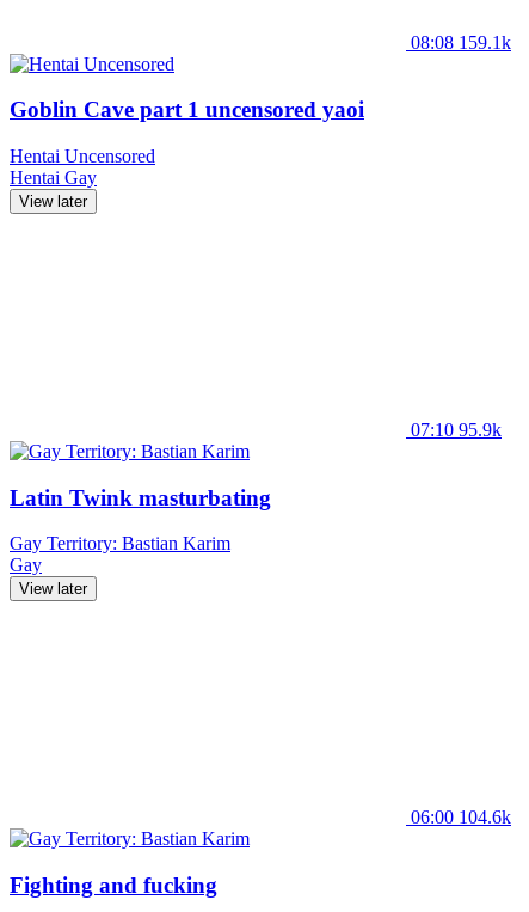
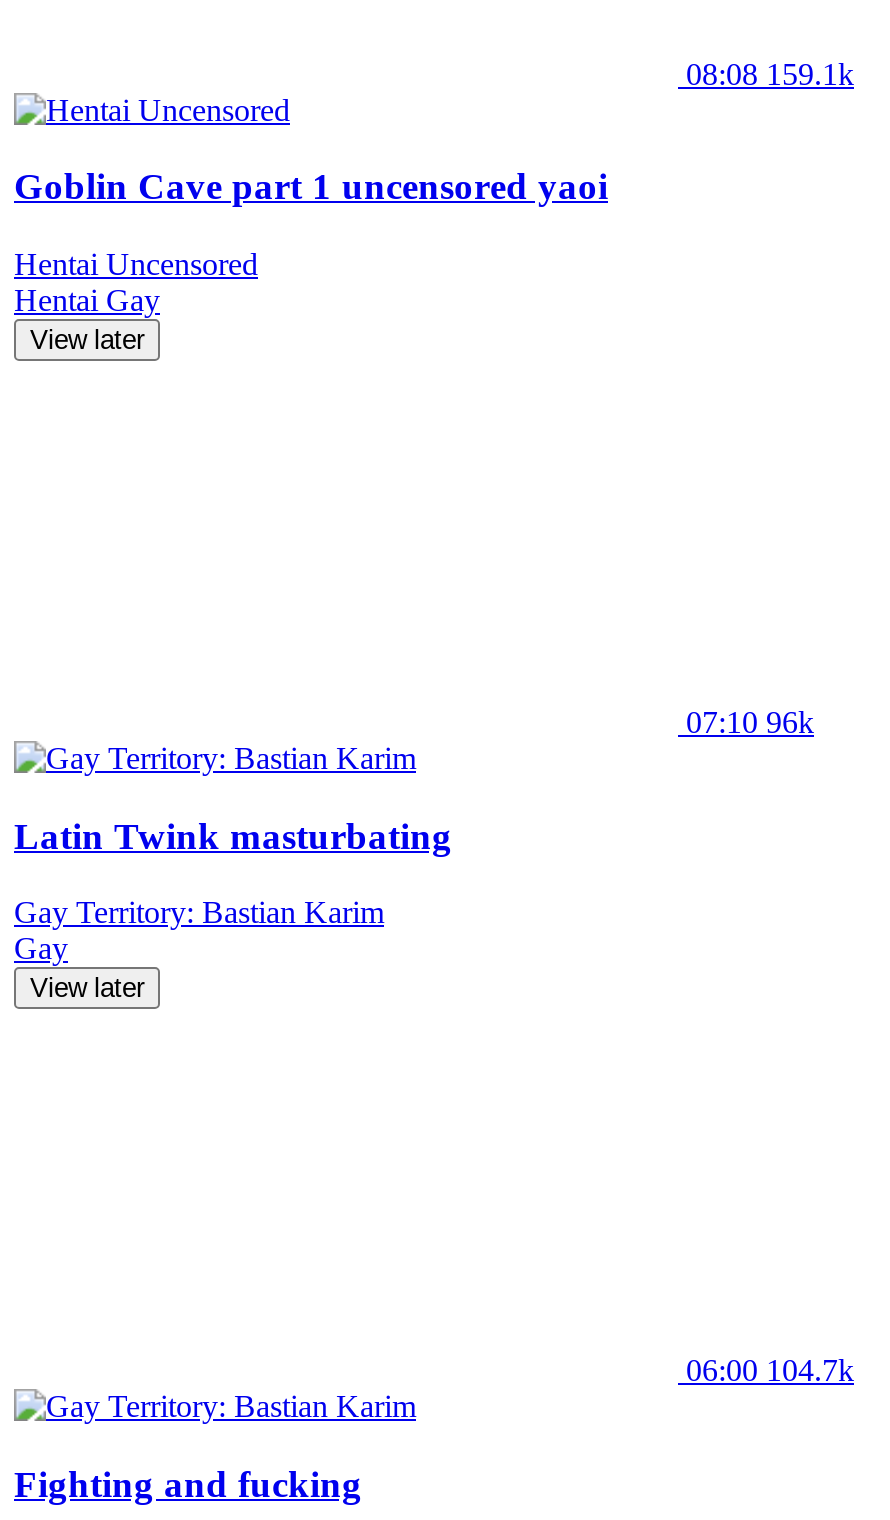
- 07:10 95.9k
+ 07:10 96k

- 06:00 104.6k
+ 06:00 104.7k
